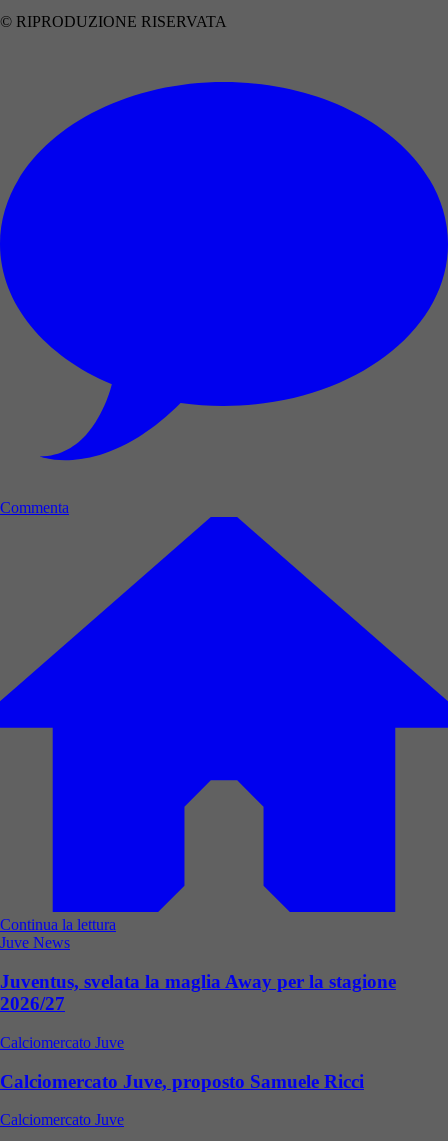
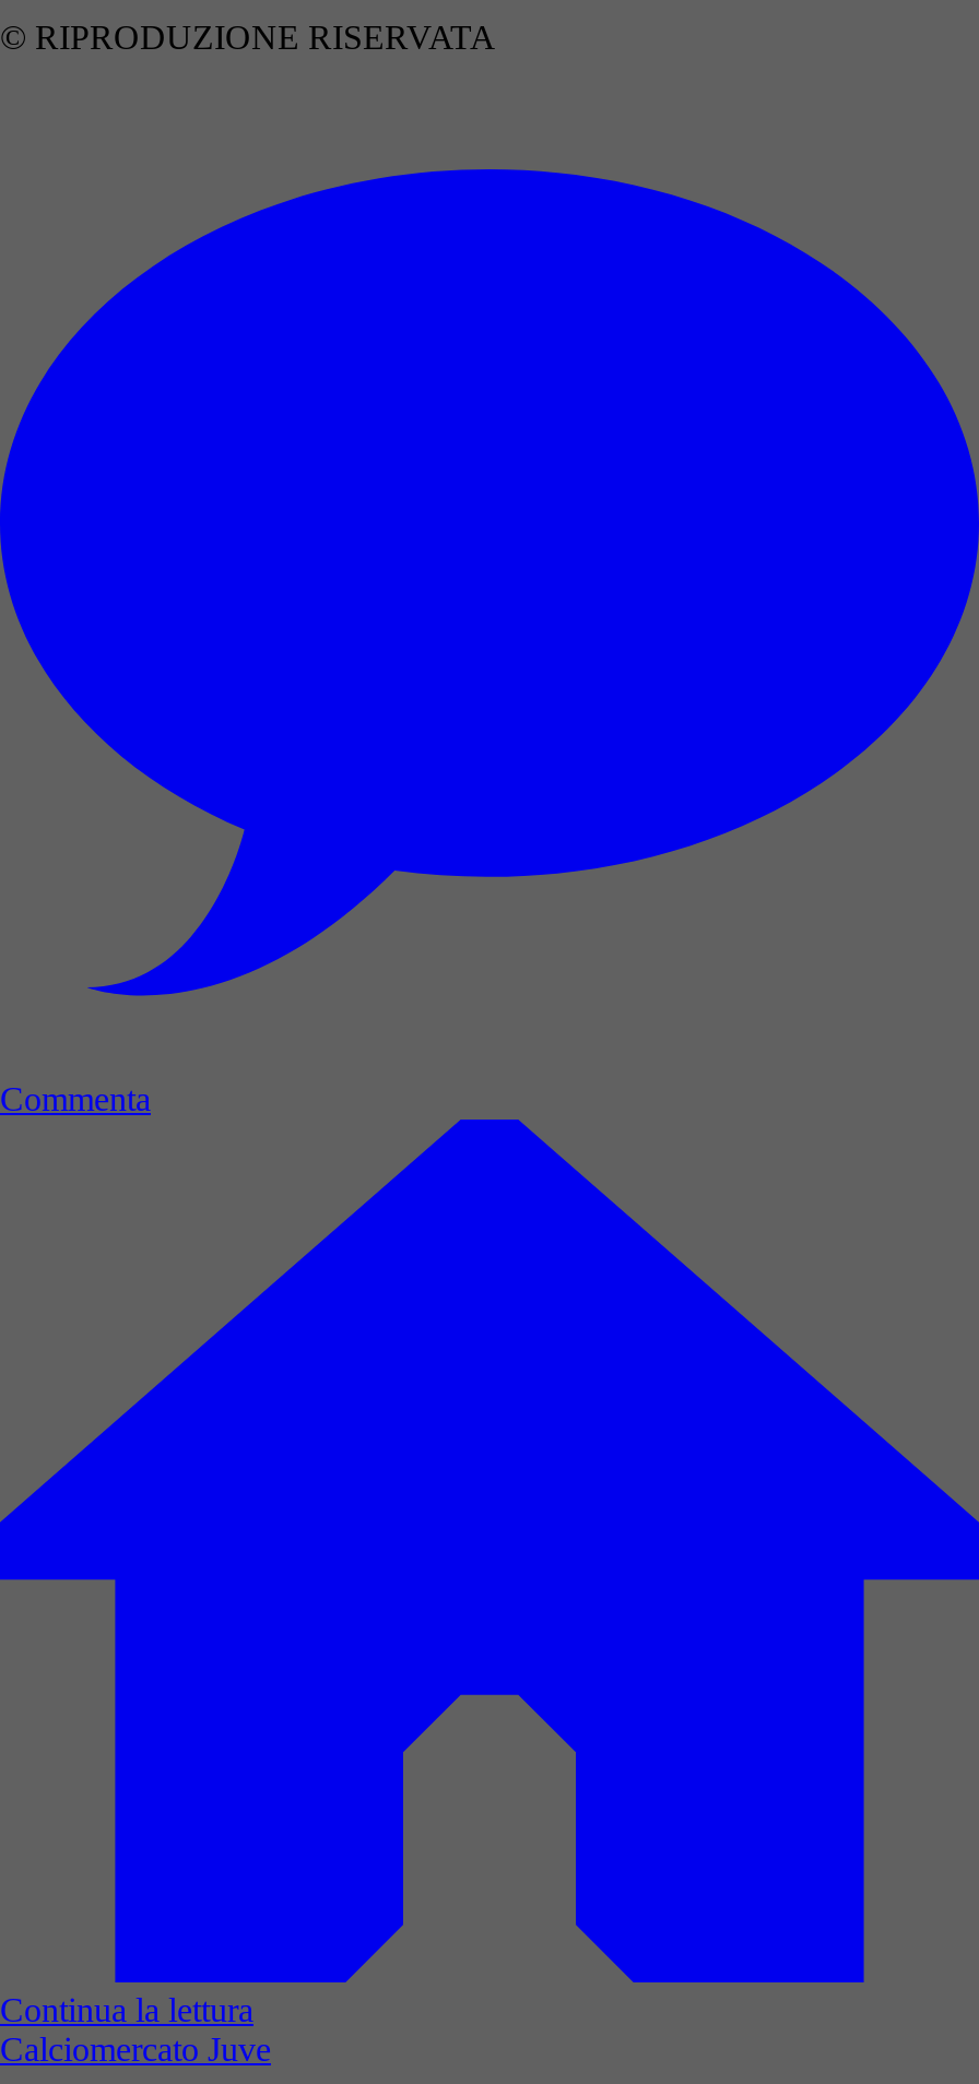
- Juve News
- Juventus, svelata la maglia Away per la stagione
- 2026/27
- Calciomercato Juve
- Calciomercato Juve, proposto Samuele Ricci
